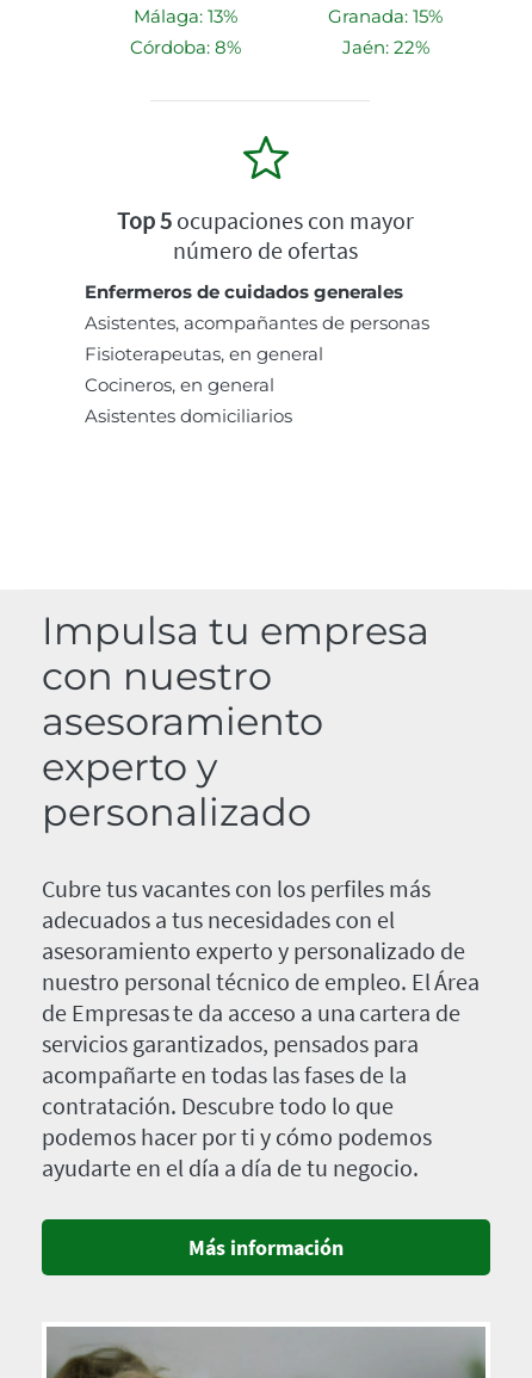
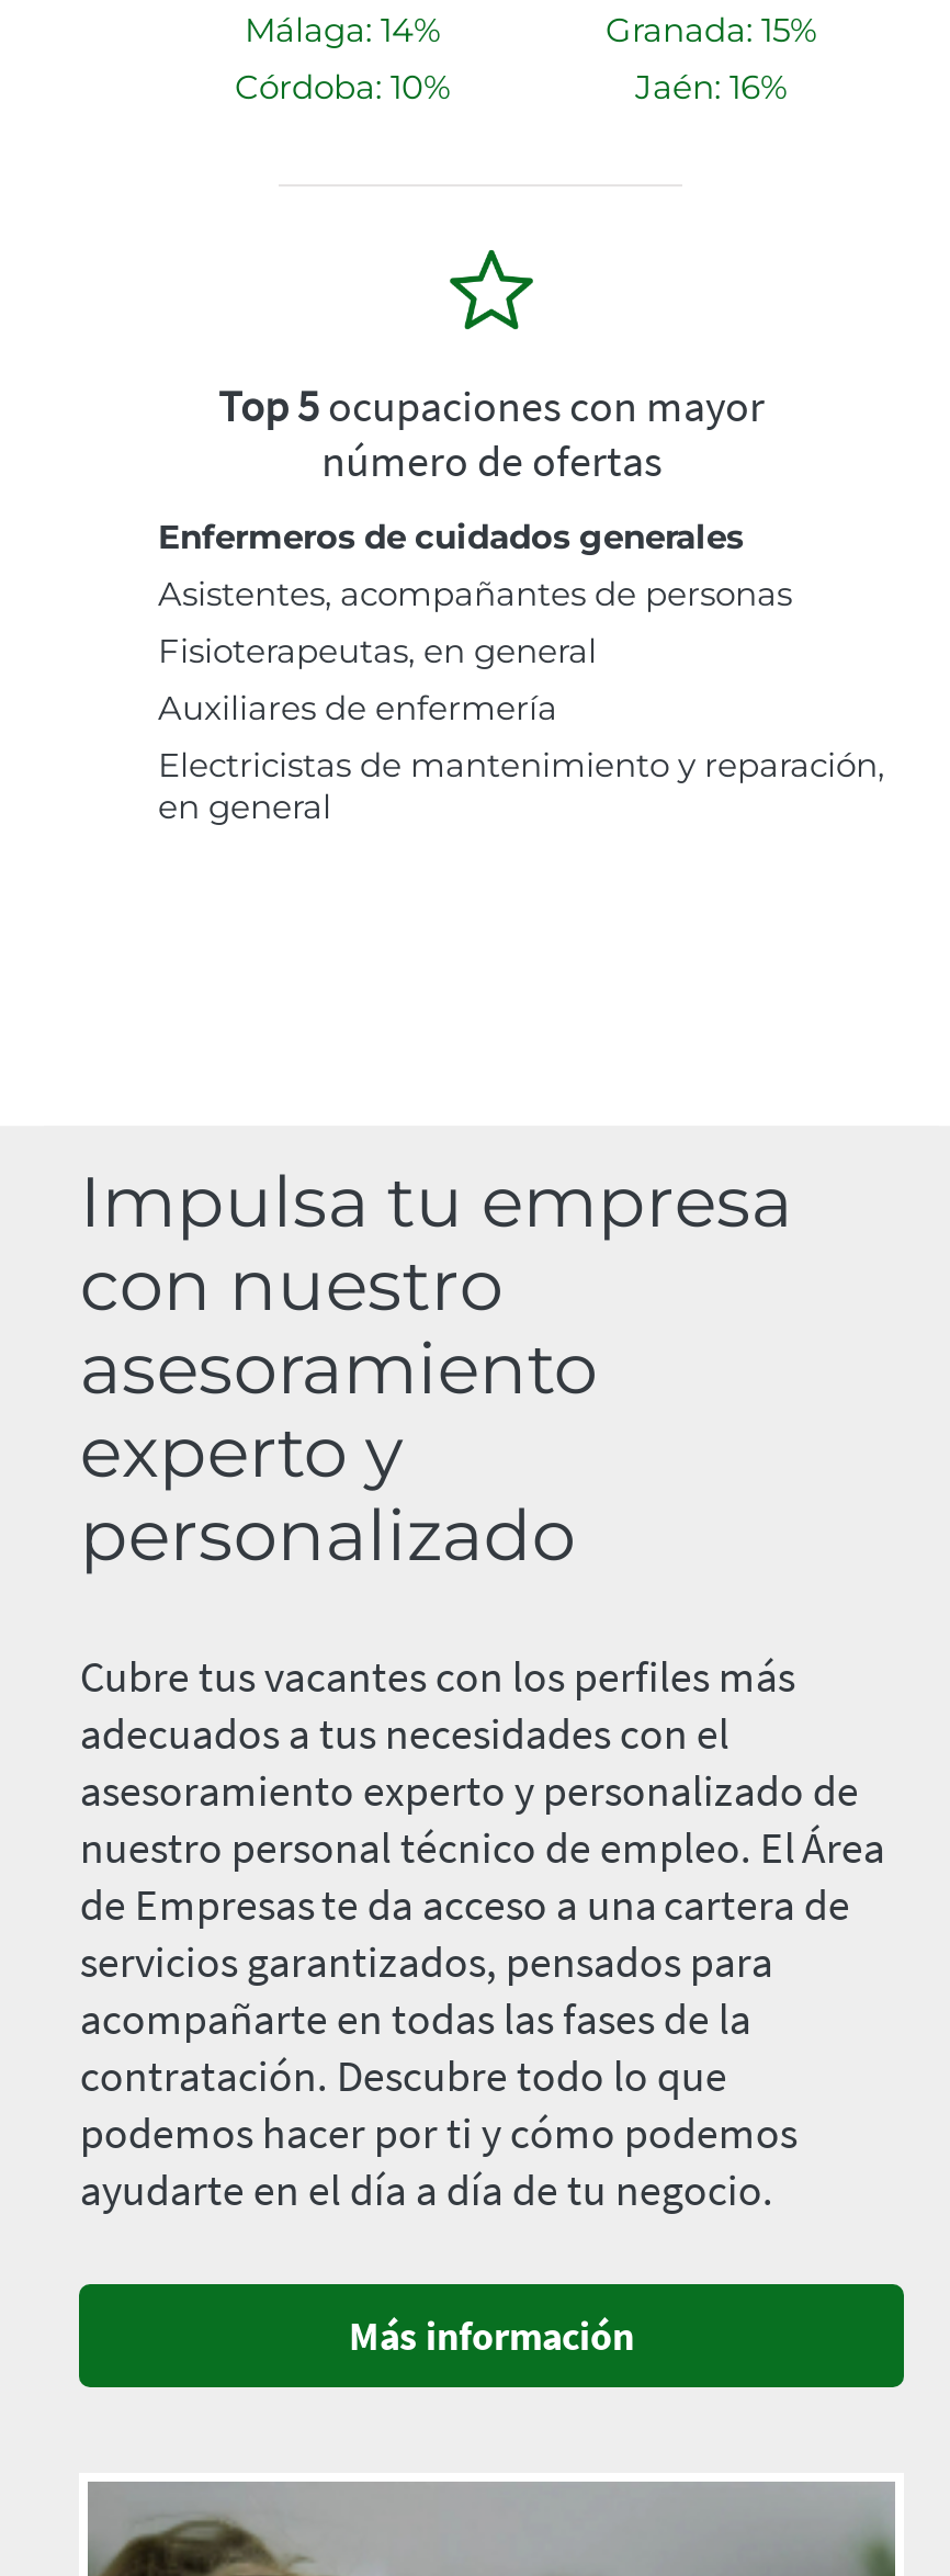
- Málaga: 13%
+ Málaga: 14%

- Córdoba: 8%
+ Córdoba: 10%

- Jaén: 22%
+ Jaén: 16%

- Cocineros, en general
- Asistentes domiciliarios
+ Auxiliares de enfermería
+ Electricistas de mantenimiento y reparación,
+ en general
